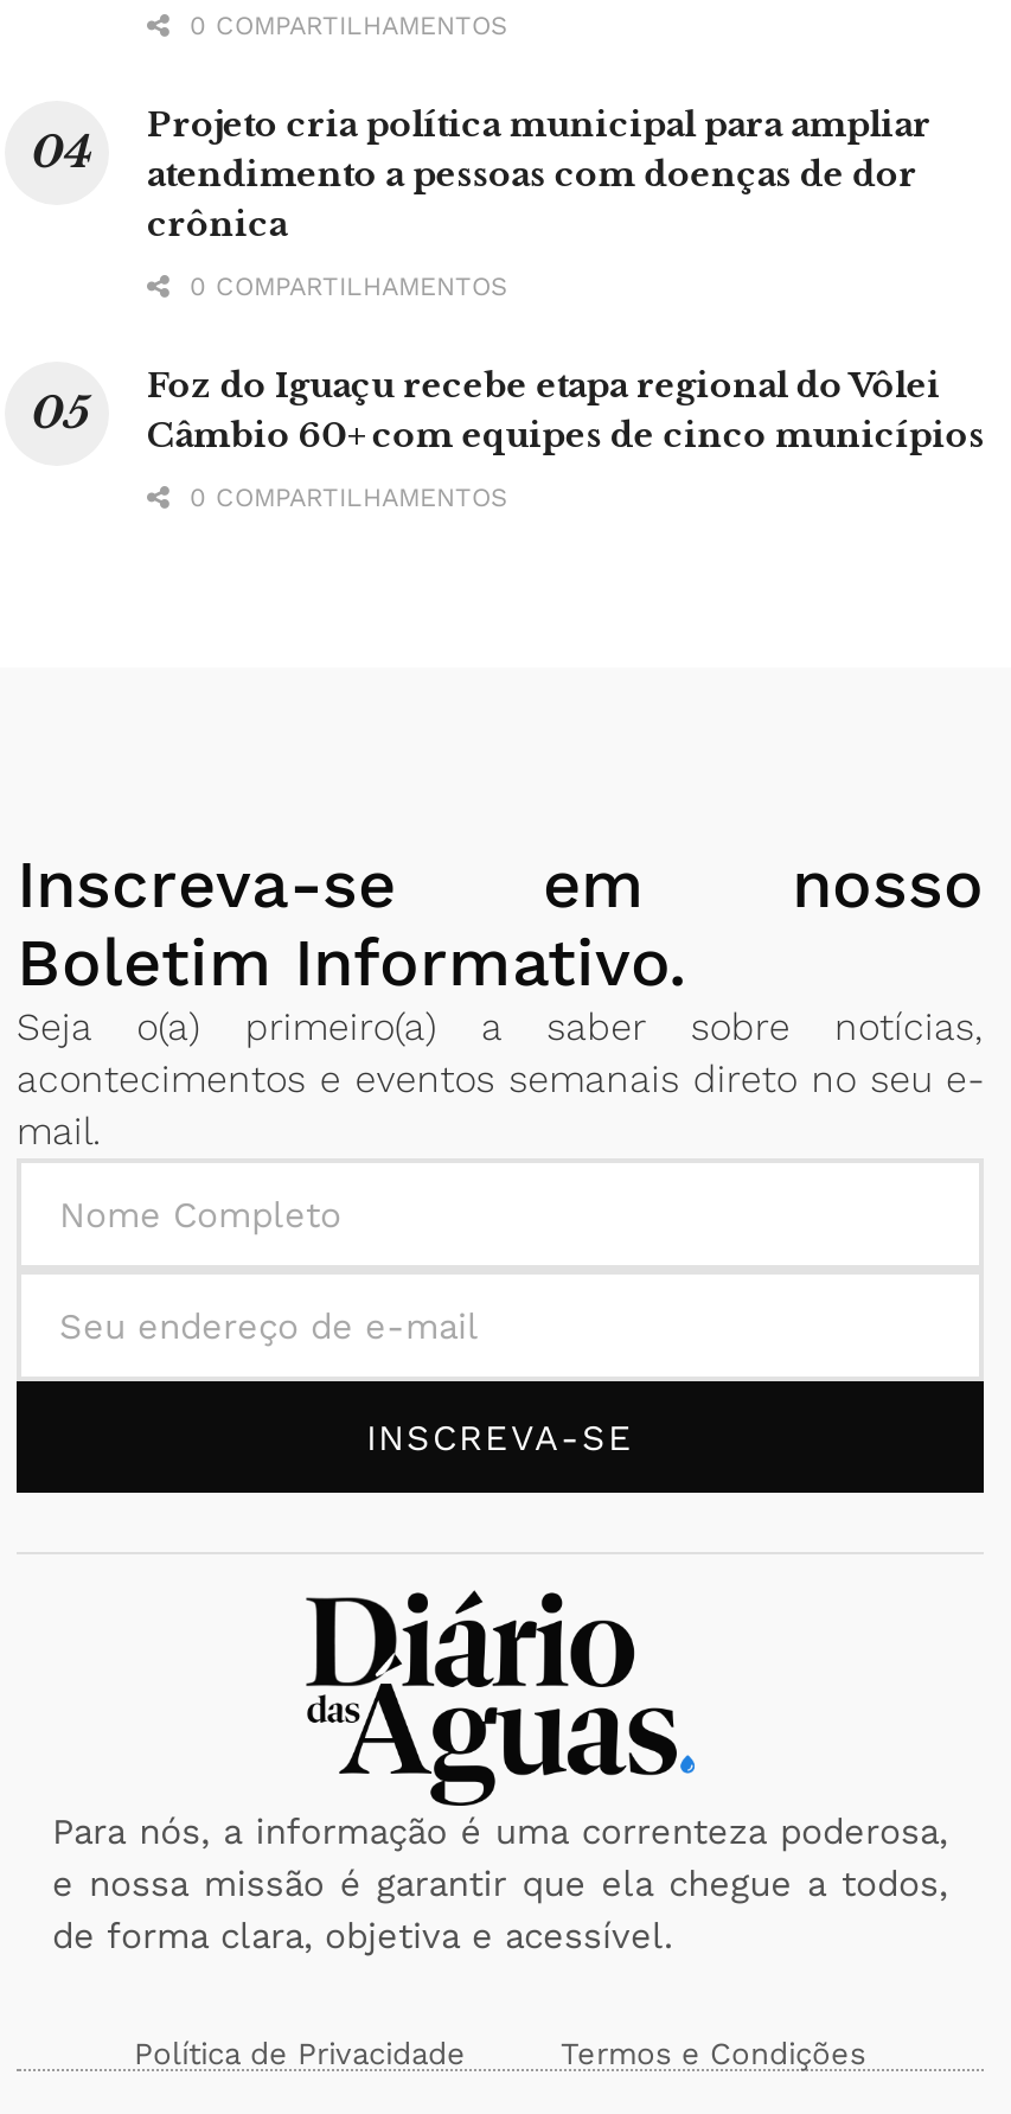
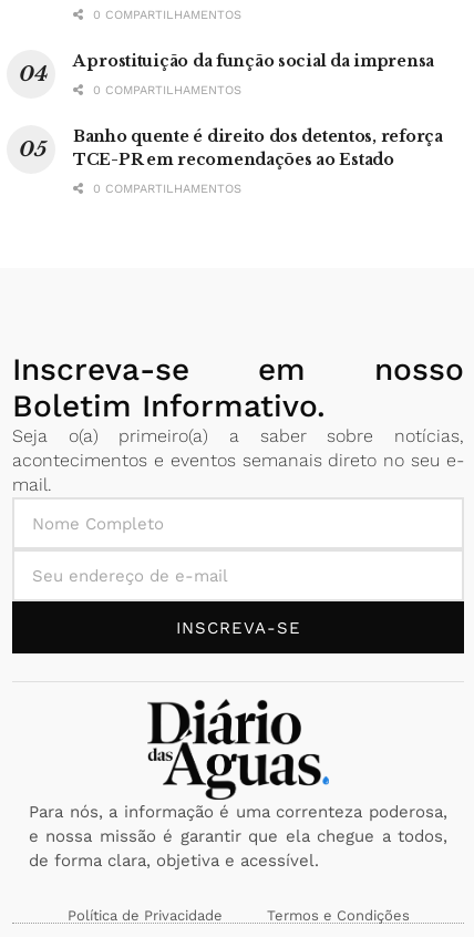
- Projeto cria política municipal para ampliar
- atendimento a pessoas com doenças de dor
- crônica
+ A prostituição da função social da imprensa

- Foz do Iguaçu recebe etapa regional do Vôlei
- Câmbio 60+ com equipes de cinco municípios
+ Banho quente é direito dos detentos, reforça
+ TCE-PR em recomendações ao Estado
